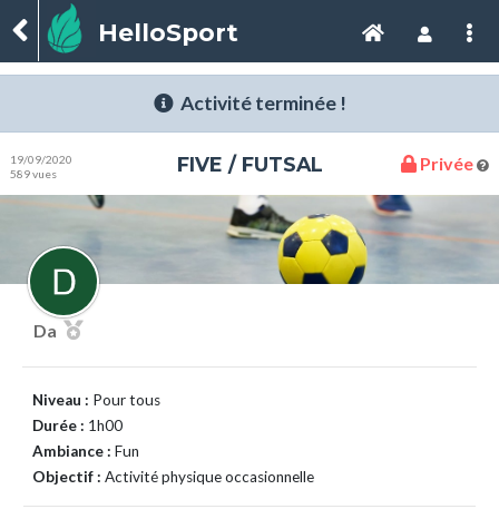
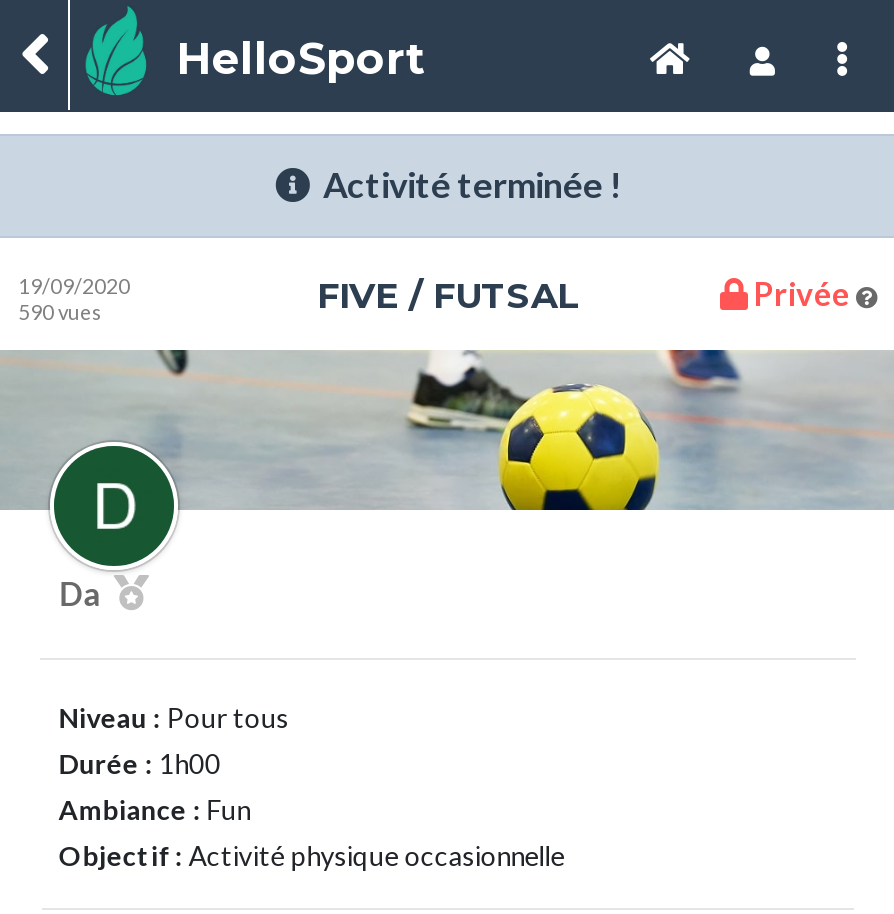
- 589 vues
+ 590 vues
